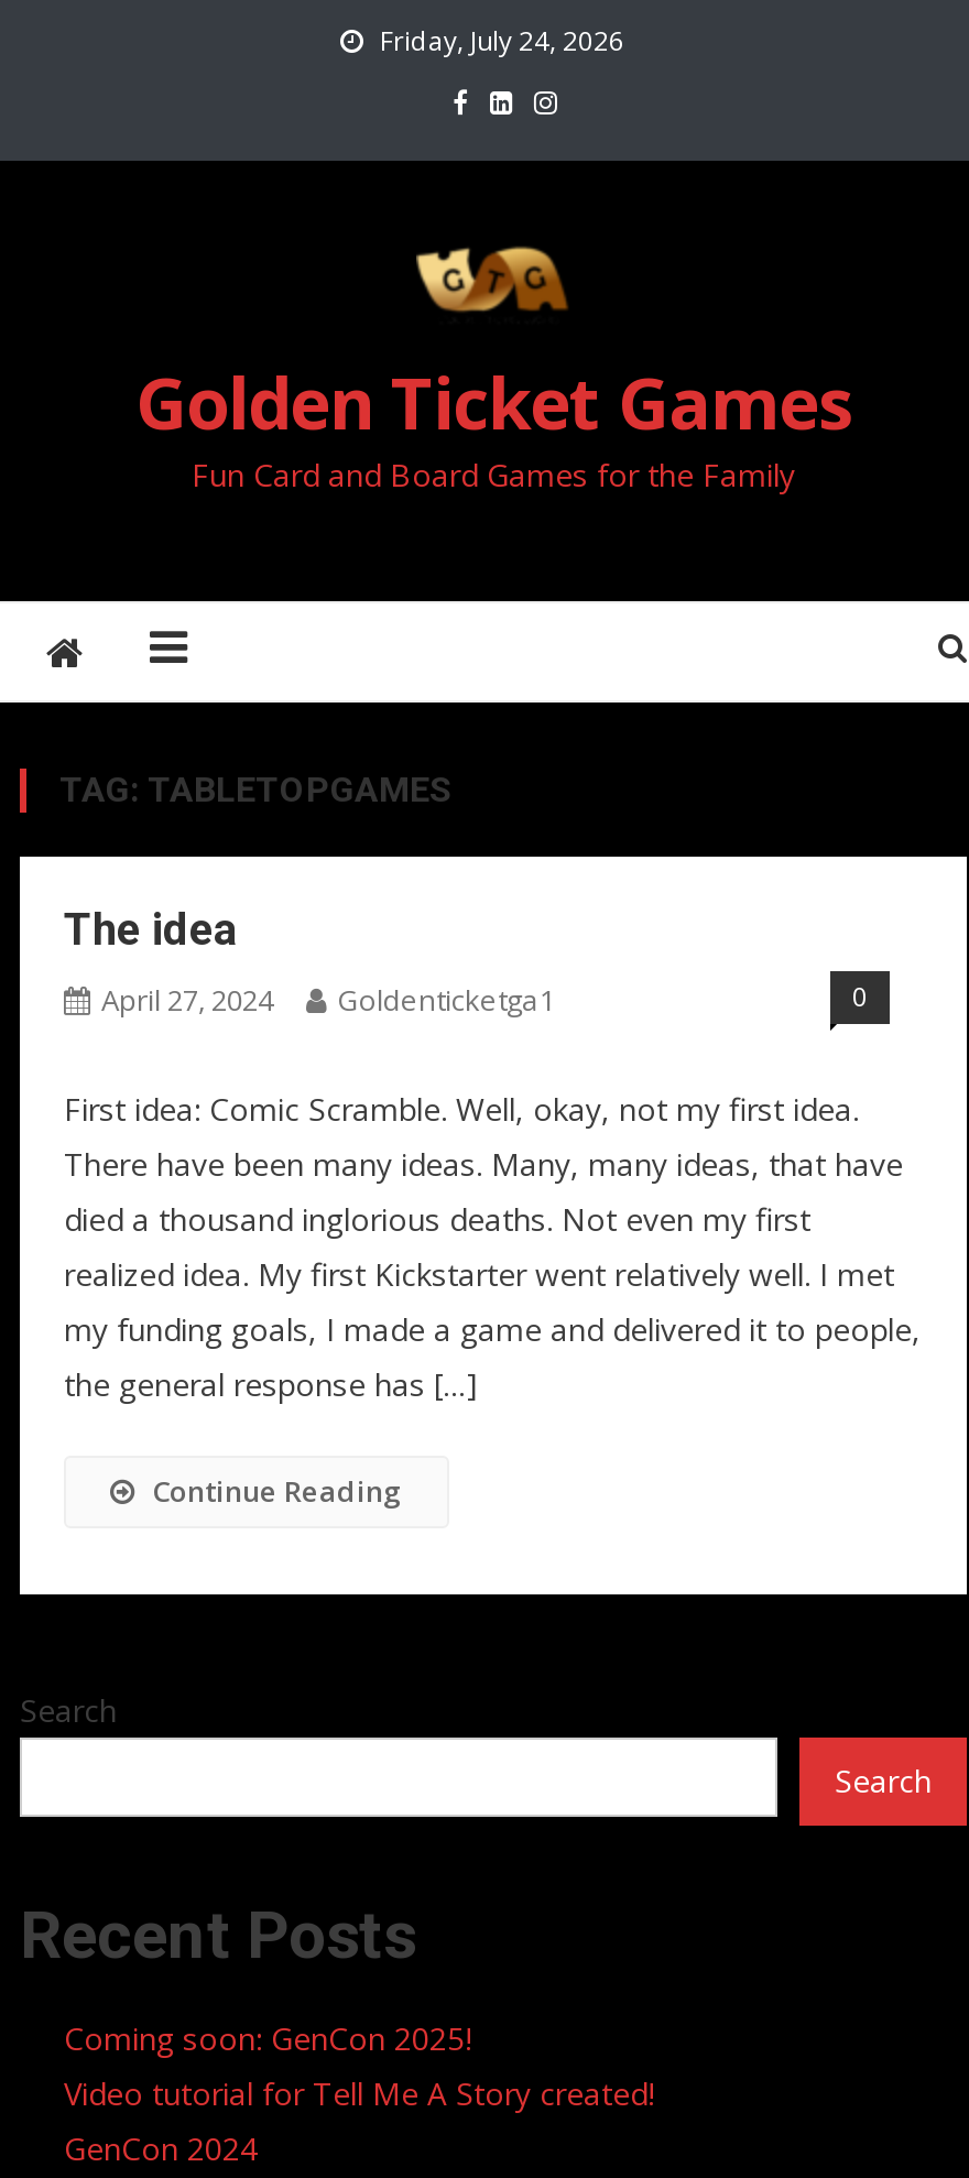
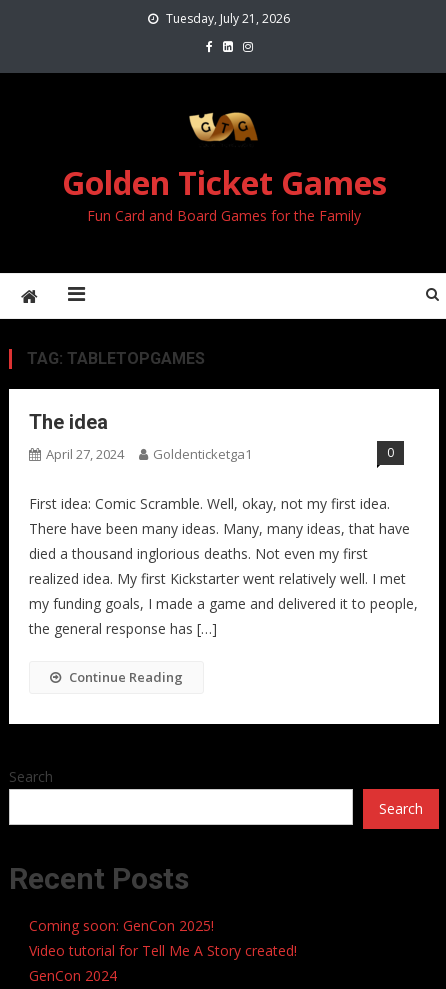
- Friday, July 24, 2026
+ Tuesday, July 21, 2026
